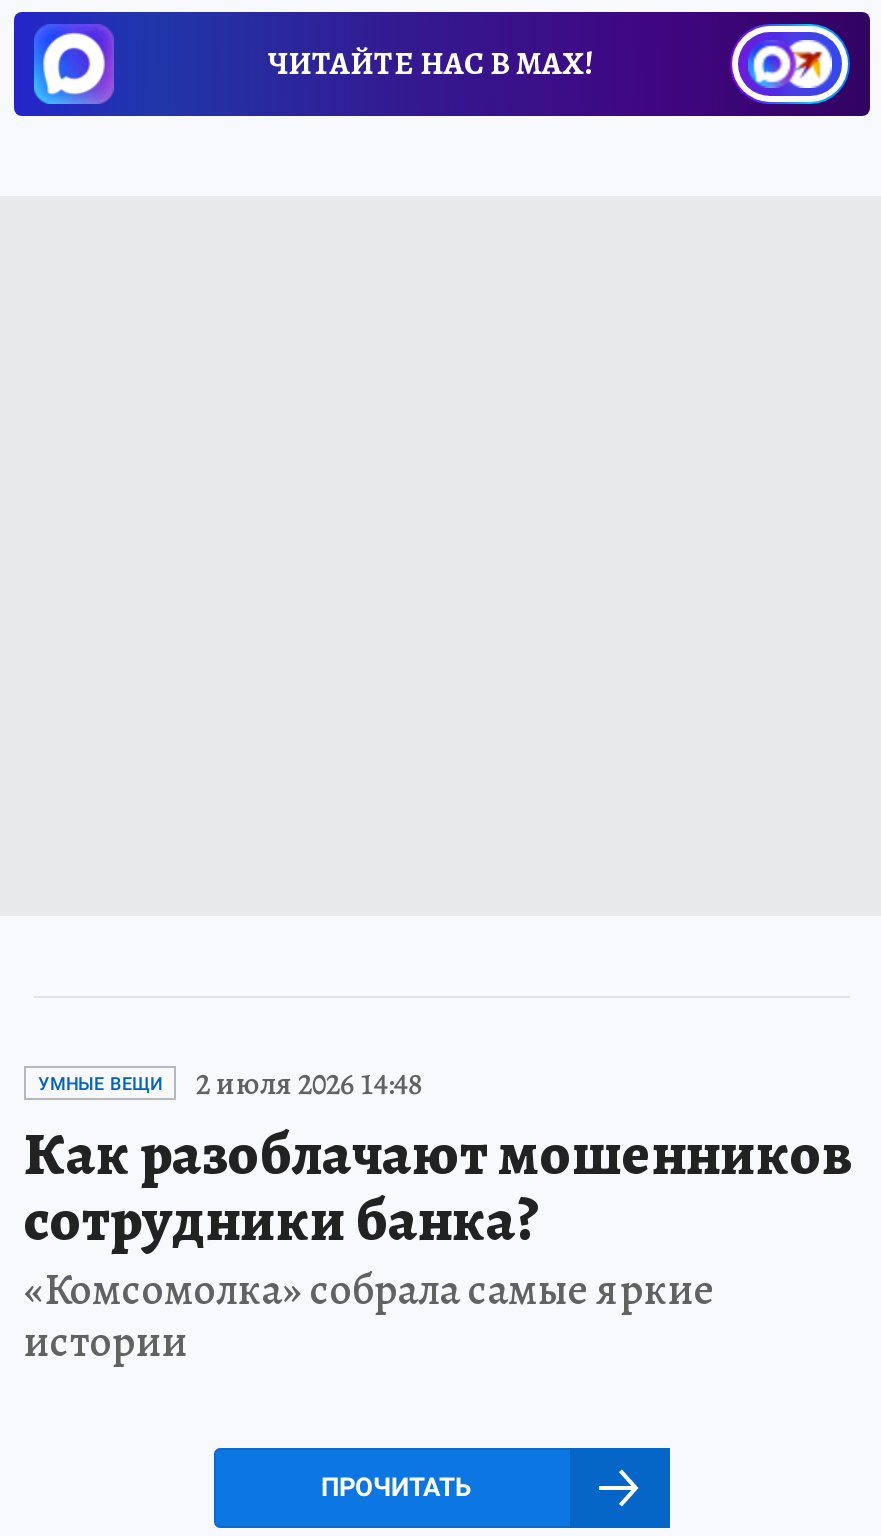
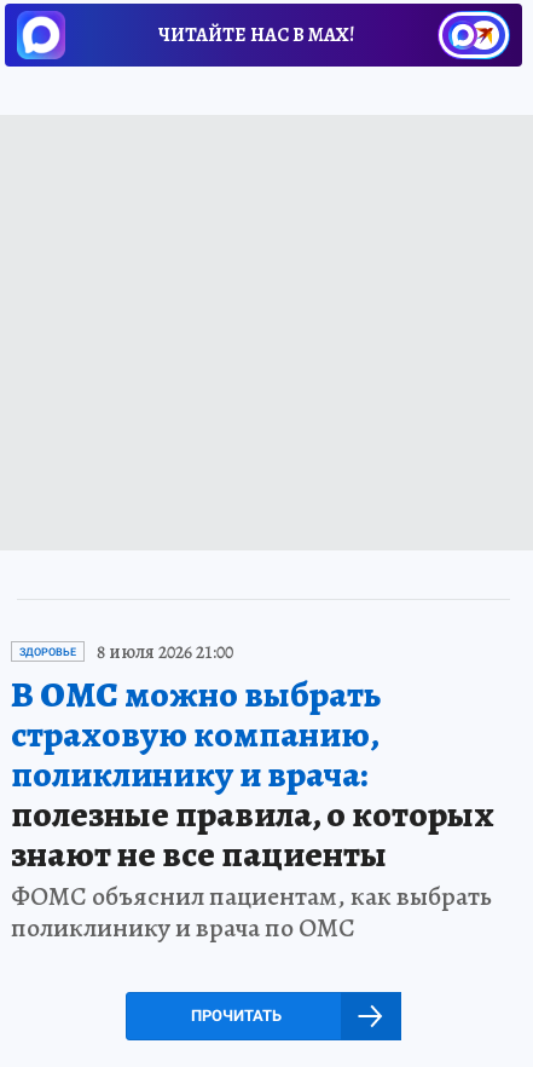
- УМНЫЕ ВЕЩИ
- 2 июля 2026 14:48
- Как разоблачают мошенников
- сотрудники банка?
- «Комсомолка» собрала самые яркие
- истории
+ ЗДОРОВЬЕ
+ 8 июля 2026 21:00
+ В ОМС можно выбрать
+ страховую компанию,
+ поликлинику и врача:
+ полезные правила, о которых
+ знают не все пациенты
+ ФОМС объяснил пациентам, как выбрать
+ поликлинику и врача по ОМС
